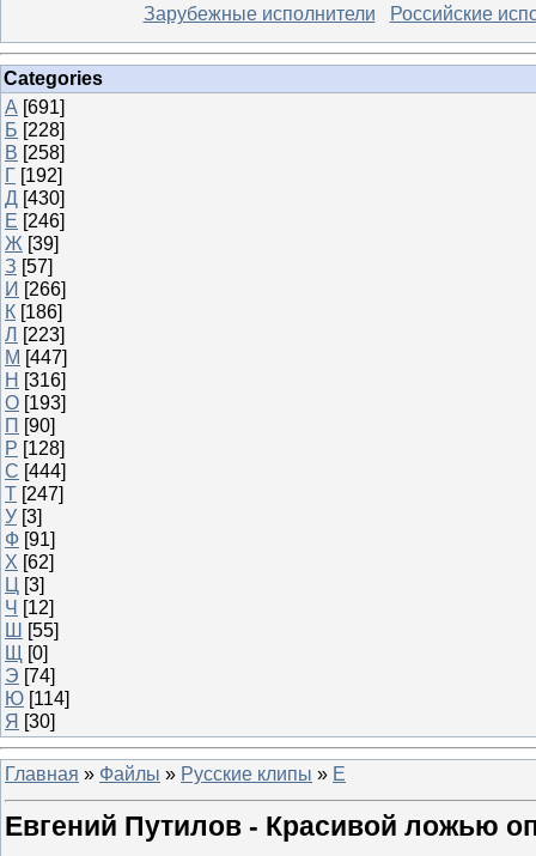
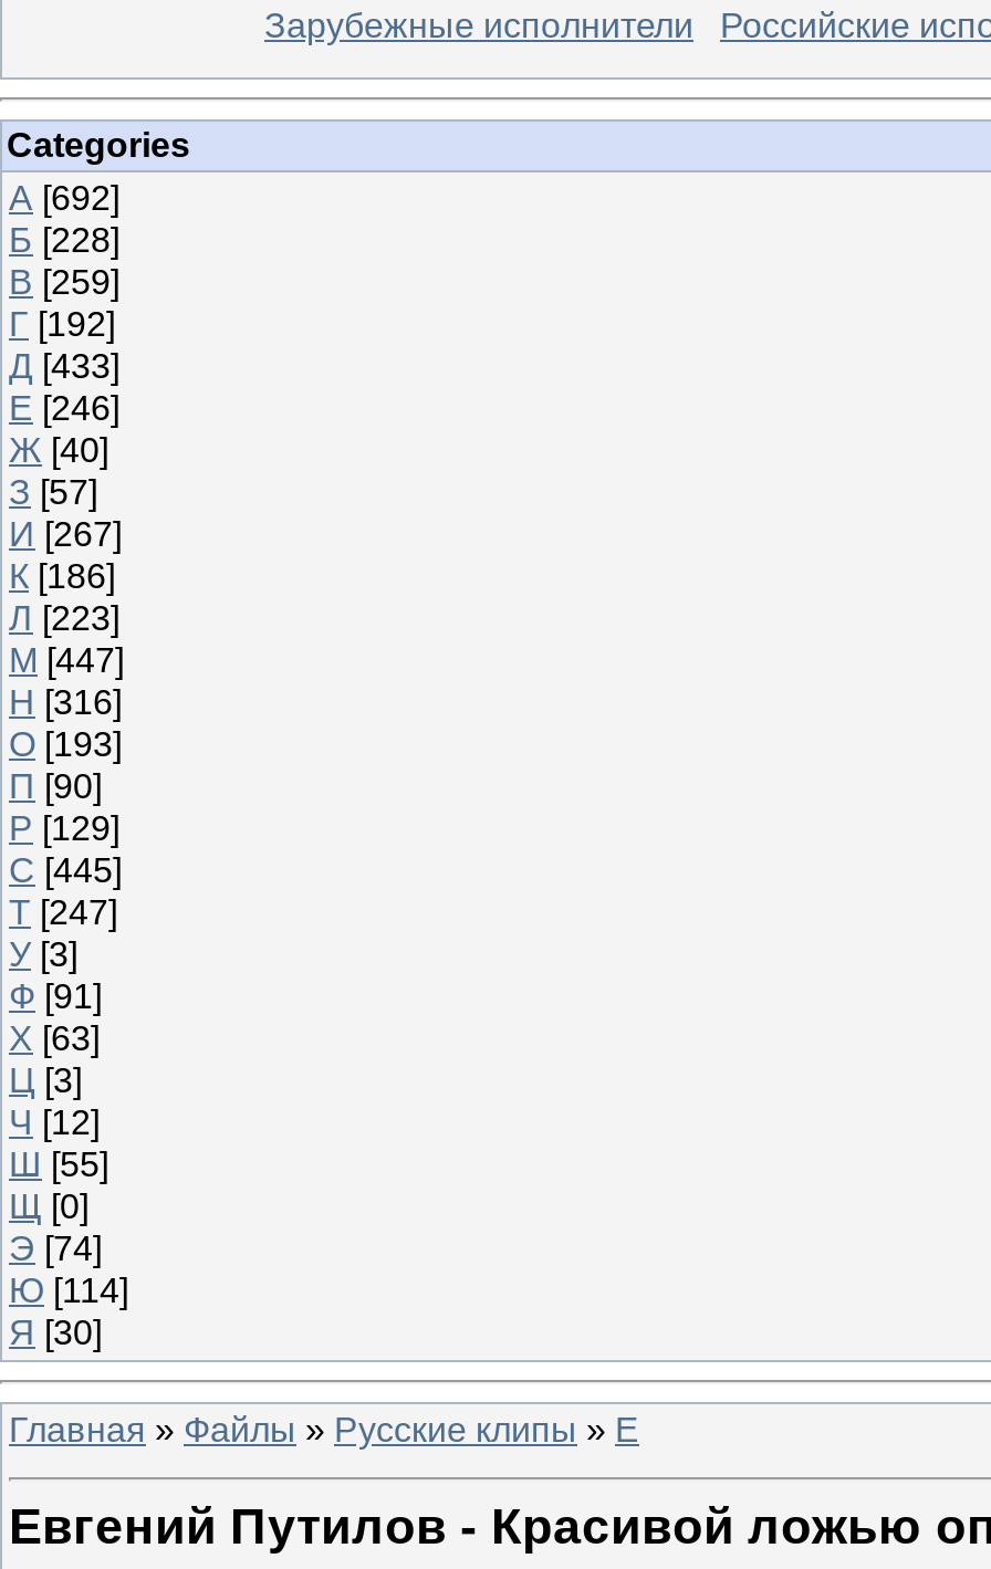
- А [691]
+ А [692]

- В [258]
+ В [259]

- Д [430]
+ Д [433]

- Ж [39]
+ Ж [40]

- И [266]
+ И [267]

- Р [128]
+ Р [129]

- С [444]
+ С [445]

- Х [62]
+ Х [63]
